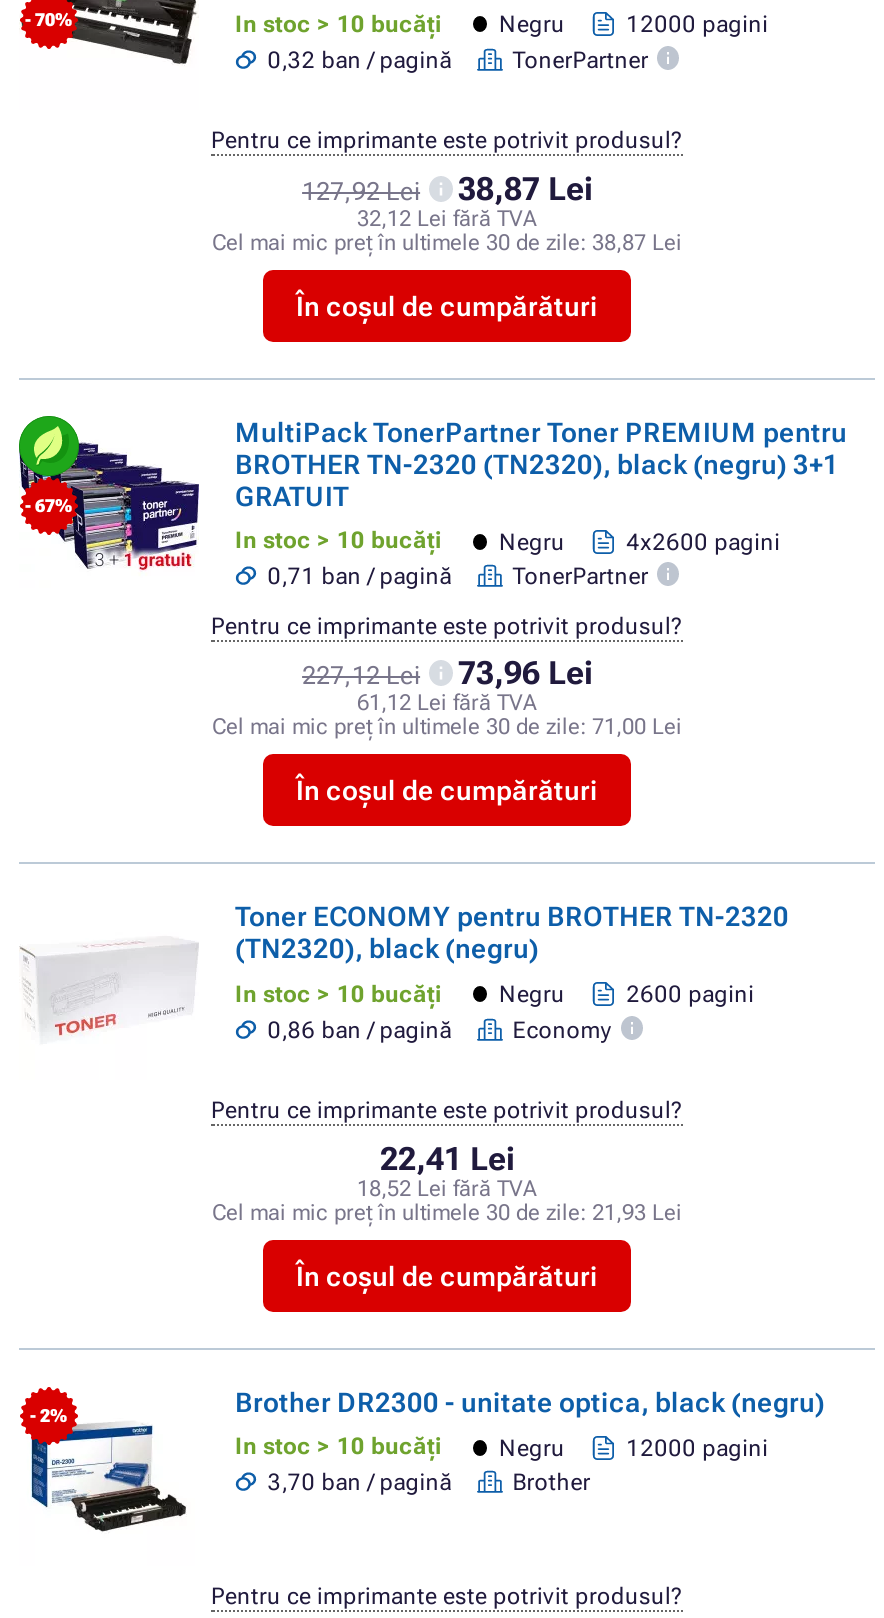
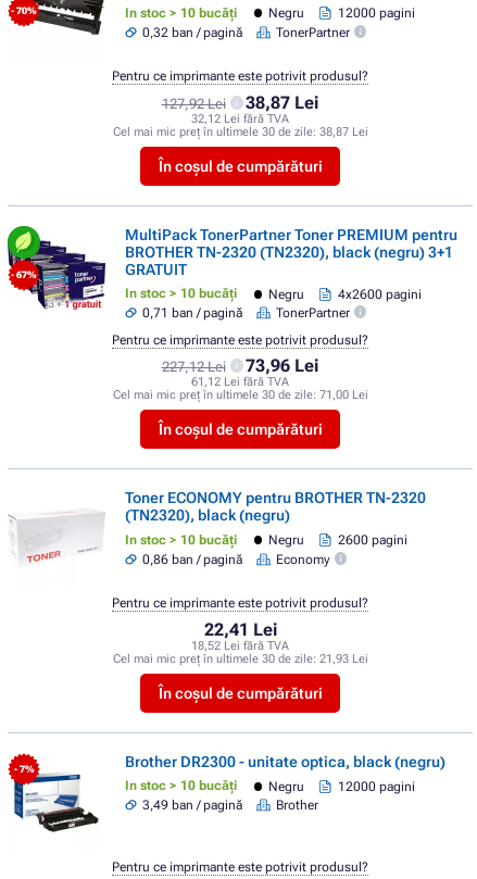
- - 2%
+ - 7%

- 3,70 ban / pagină
+ 3,49 ban / pagină
